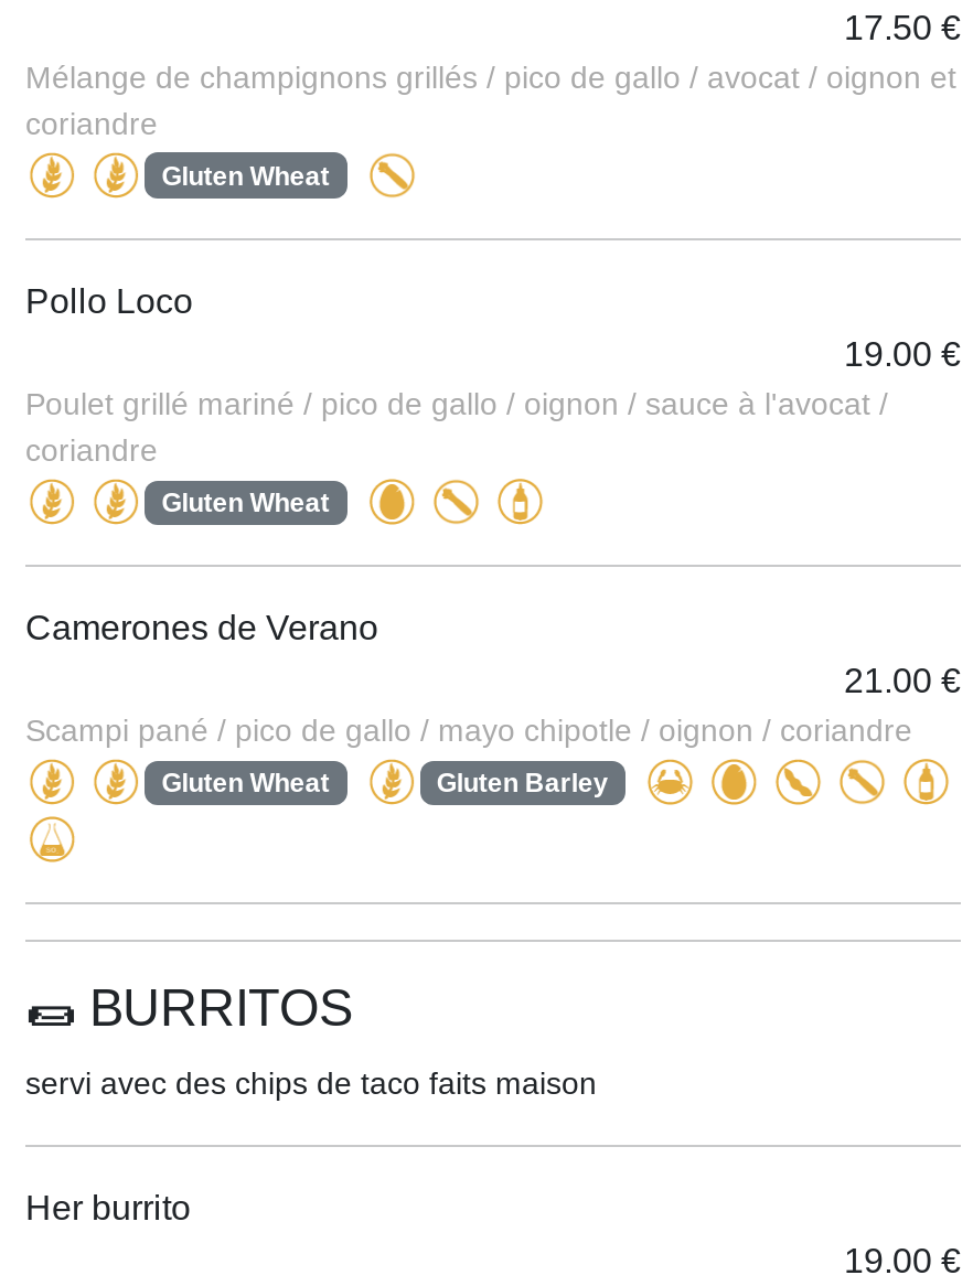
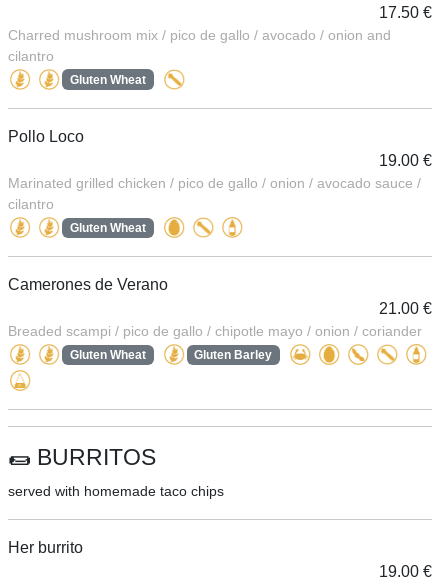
- Mélange de champignons grillés / pico de gallo / avocat / oignon et
- coriandre
+ Charred mushroom mix / pico de gallo / avocado / onion and
+ cilantro

- Poulet grillé mariné / pico de gallo / oignon / sauce à l'avocat /
- coriandre
+ Marinated grilled chicken / pico de gallo / onion / avocado sauce /
+ cilantro

- Scampi pané / pico de gallo / mayo chipotle / oignon / coriandre
+ Breaded scampi / pico de gallo / chipotle mayo / onion / coriander

- servi avec des chips de taco faits maison
+ served with homemade taco chips
